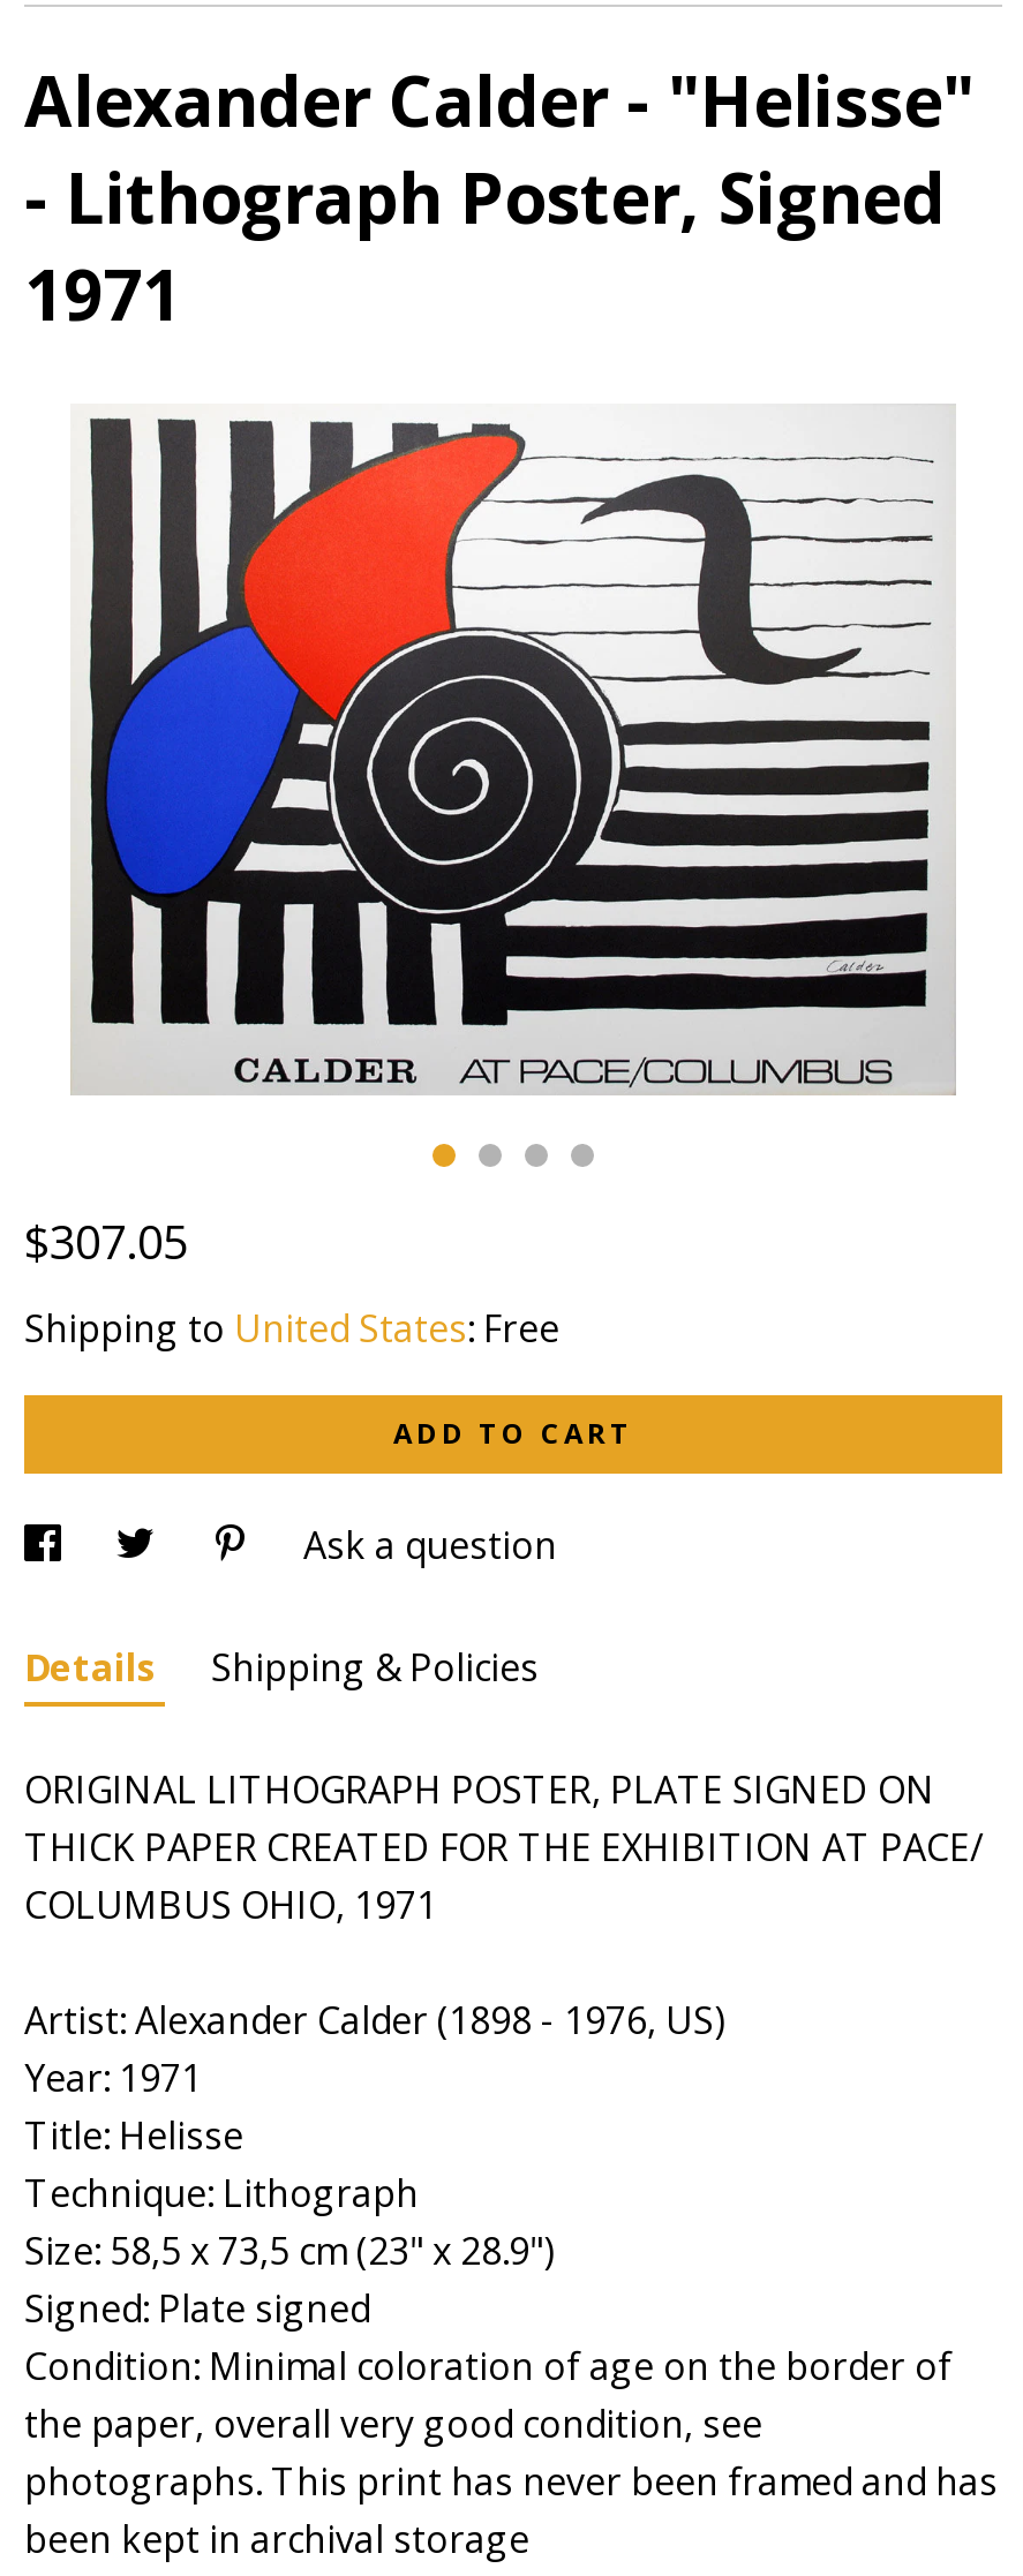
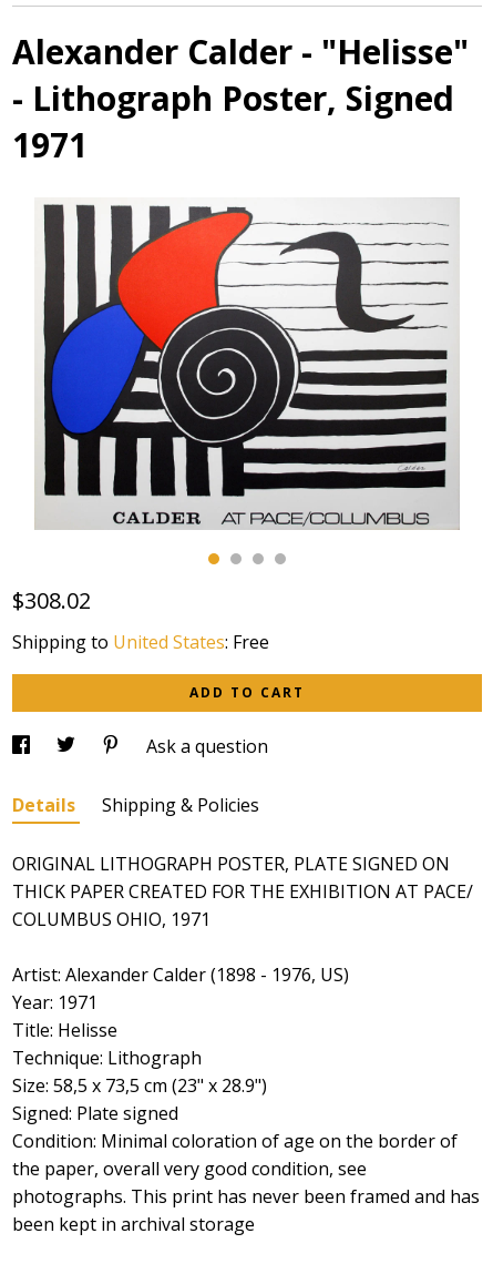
- $307.05
+ $308.02
